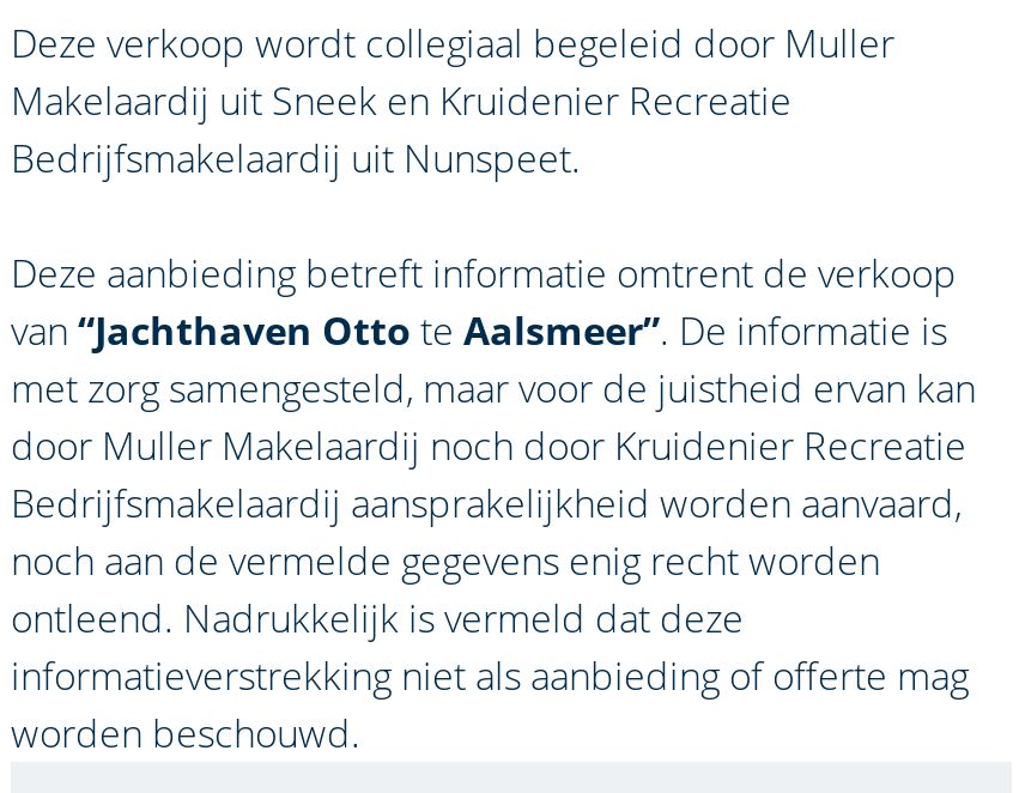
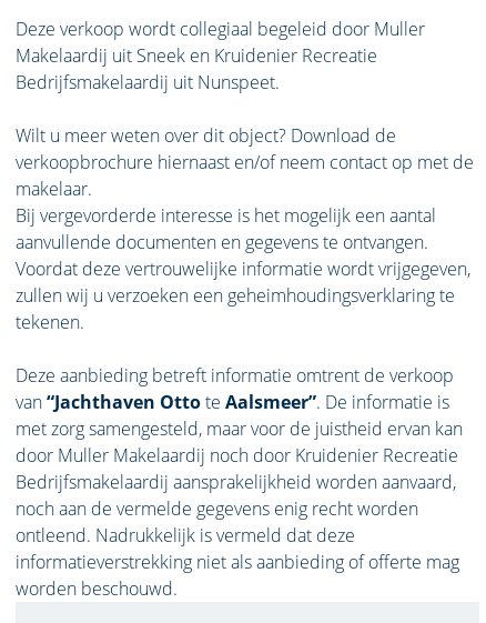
+ Wilt u meer weten over dit object? Download de
+ verkoopbrochure hiernaast en/of neem contact op met de
+ makelaar.
+ Bij vergevorderde interesse is het mogelijk een aantal
+ aanvullende documenten en gegevens te ontvangen.
+ Voordat deze vertrouwelijke informatie wordt vrijgegeven,
+ zullen wij u verzoeken een geheimhoudingsverklaring te
+ tekenen.
